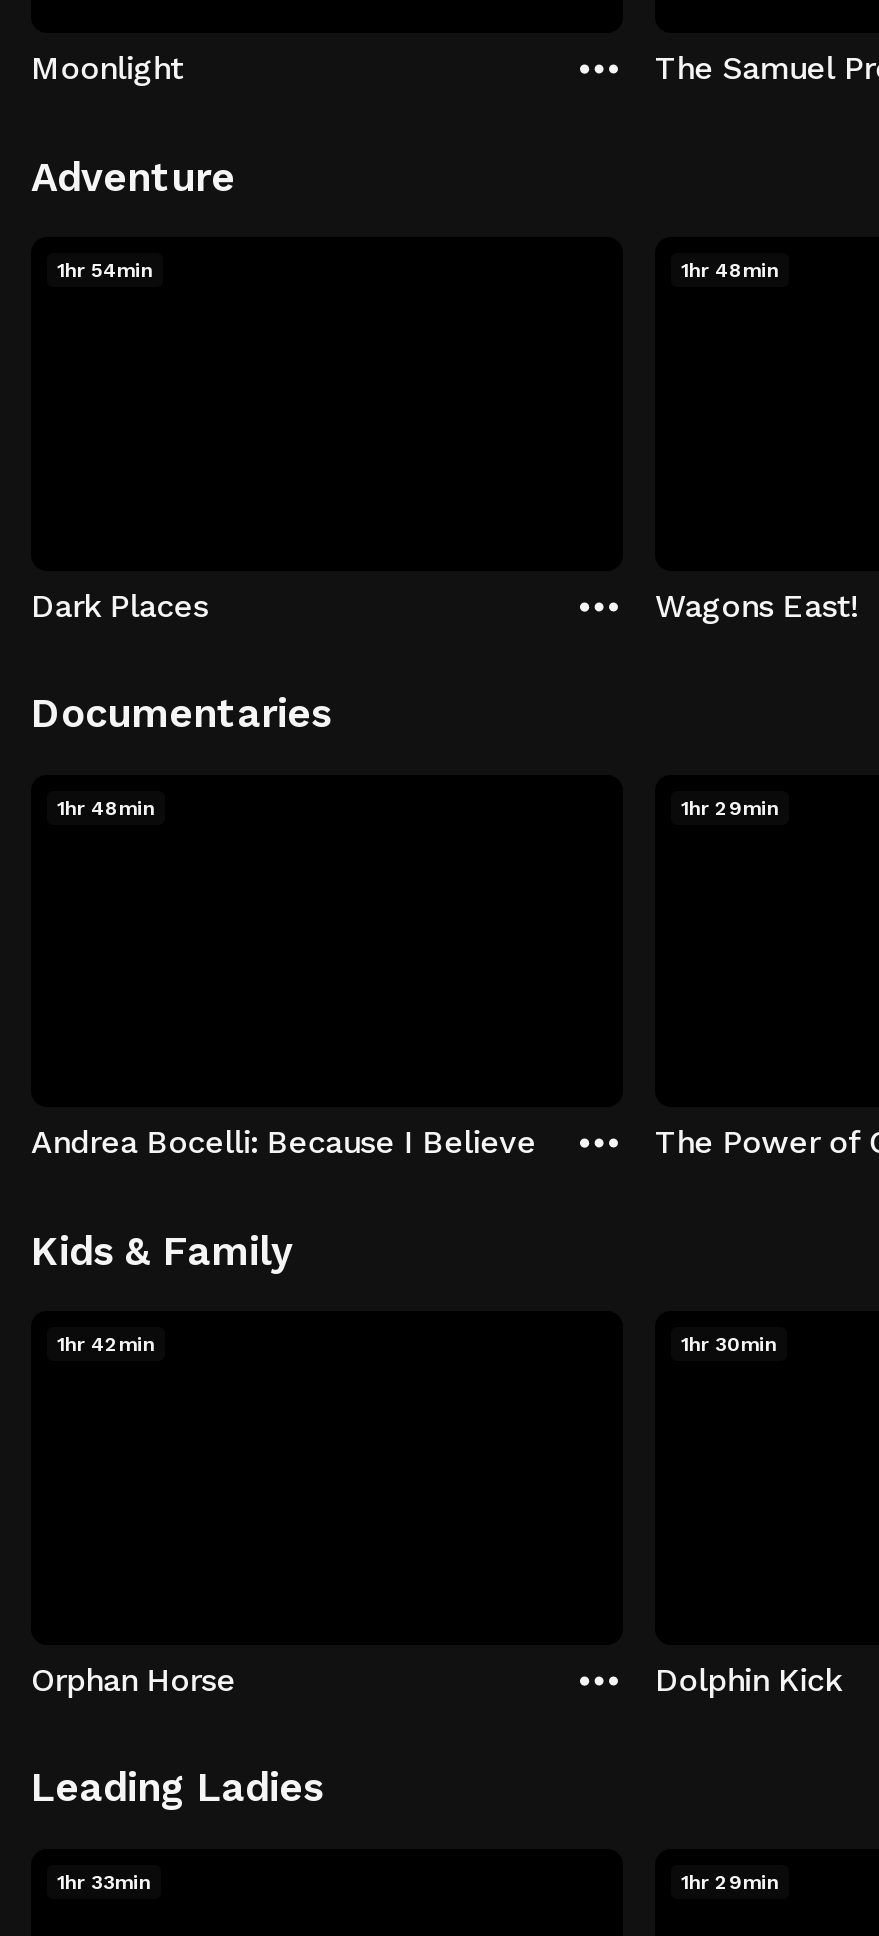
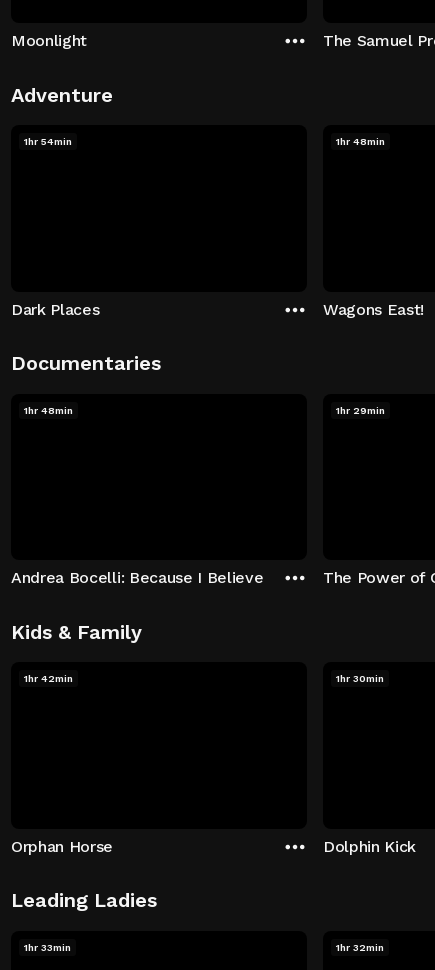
- 1hr 29min
+ 1hr 32min
